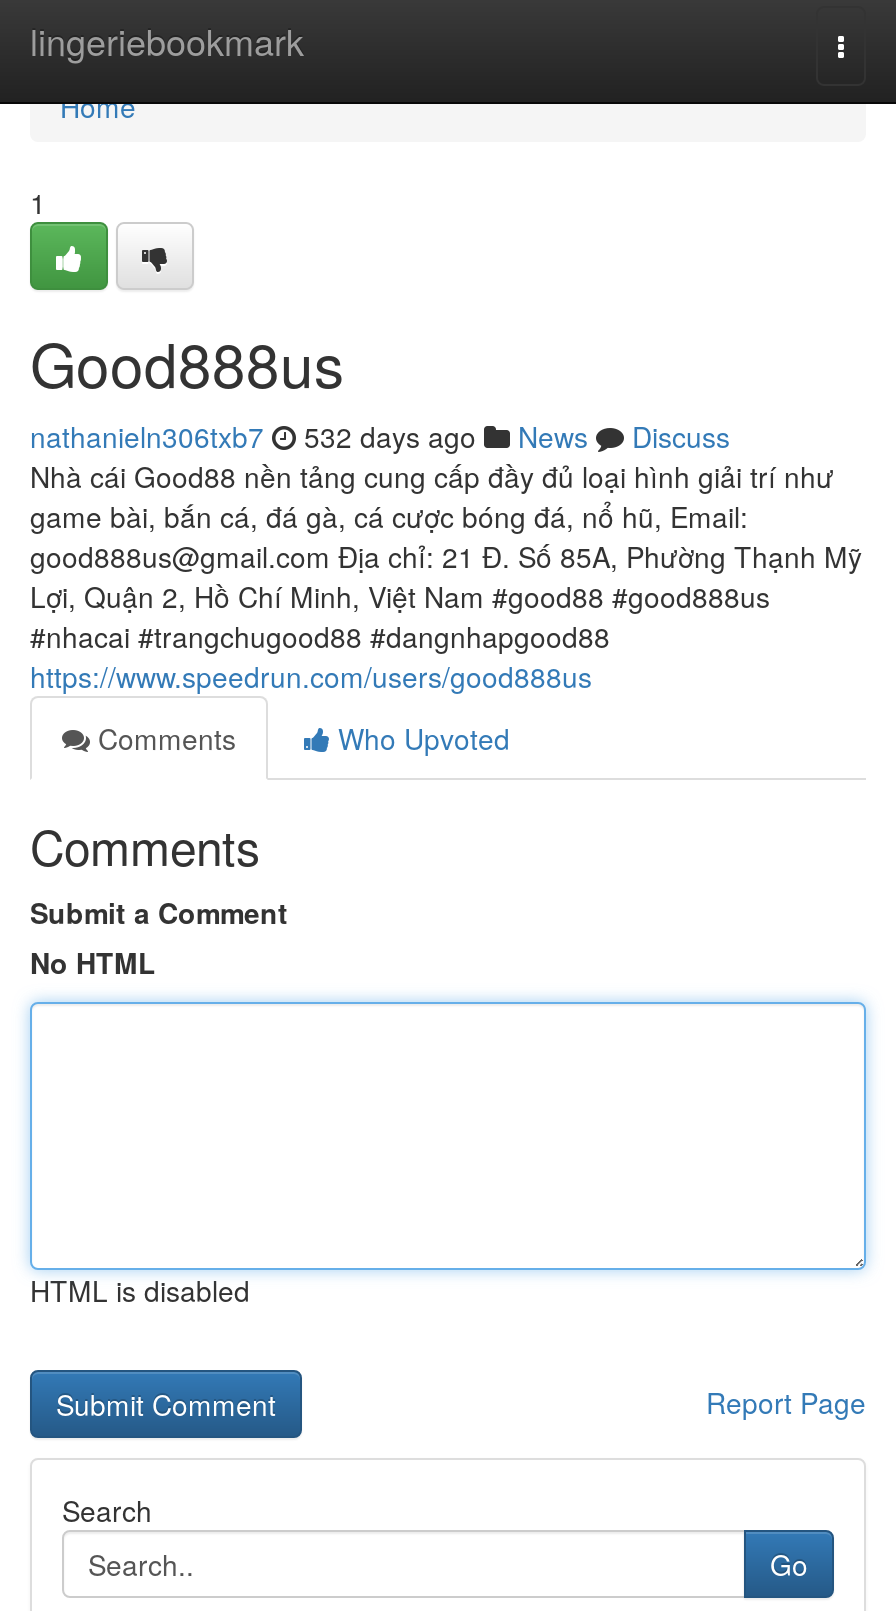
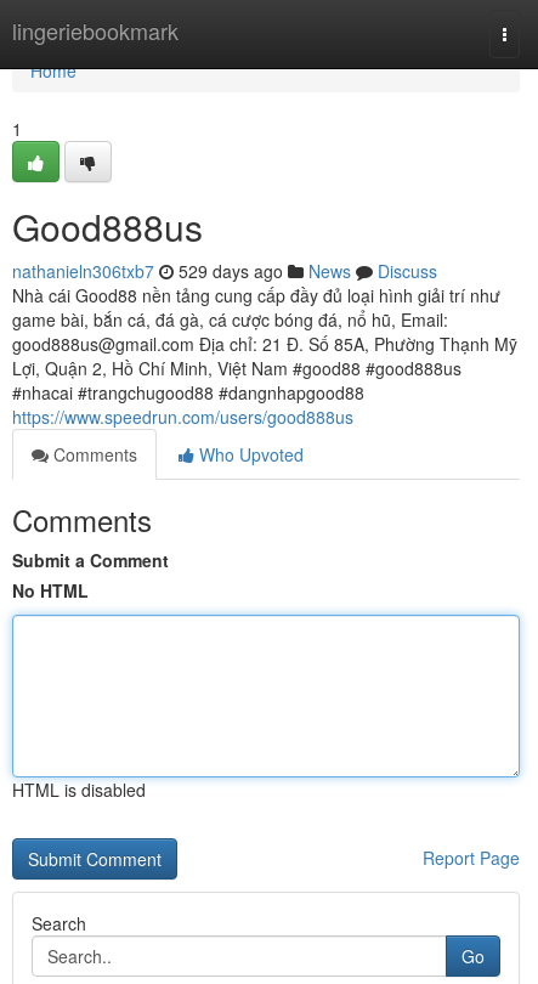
- nathanieln306txb7 532 days ago News Discuss
+ nathanieln306txb7 529 days ago News Discuss
